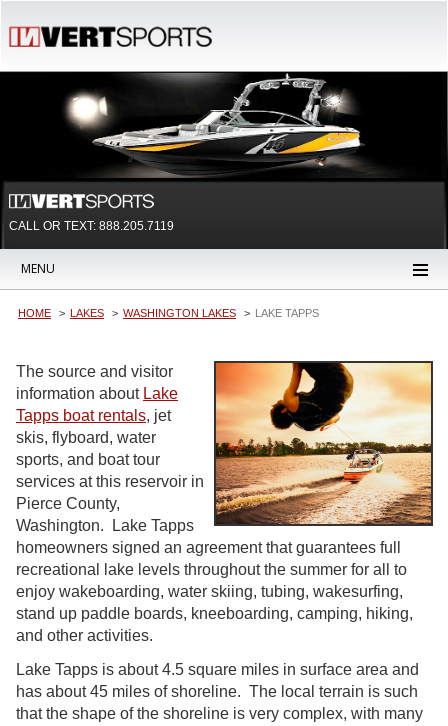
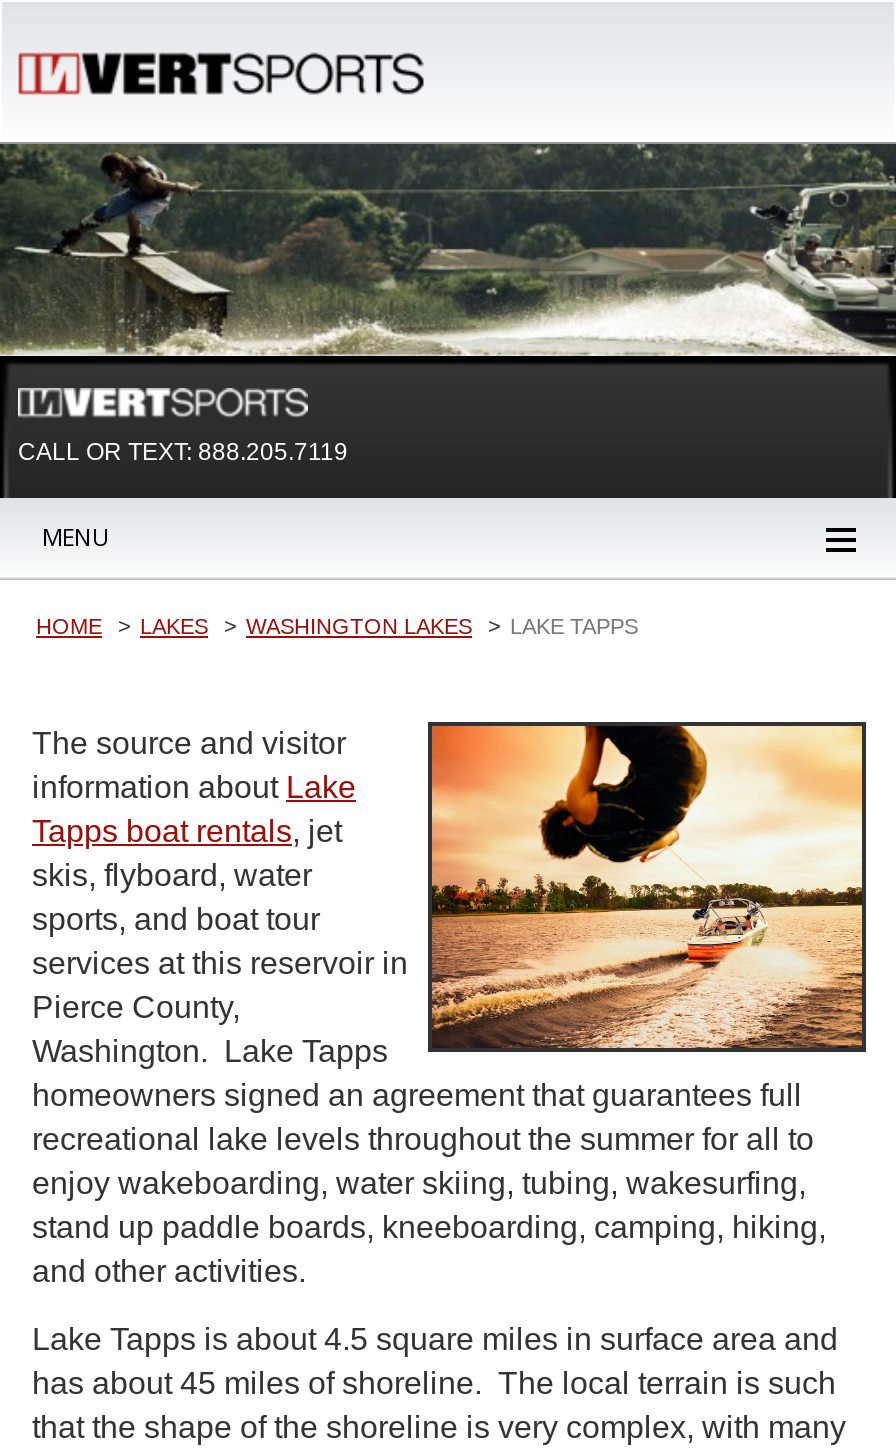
- [image]
+ [image]
